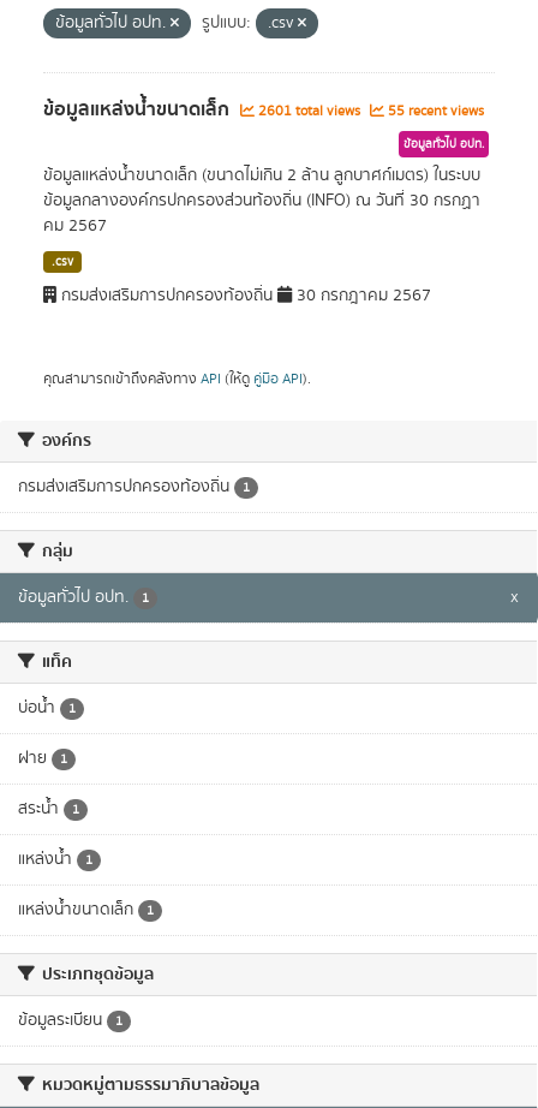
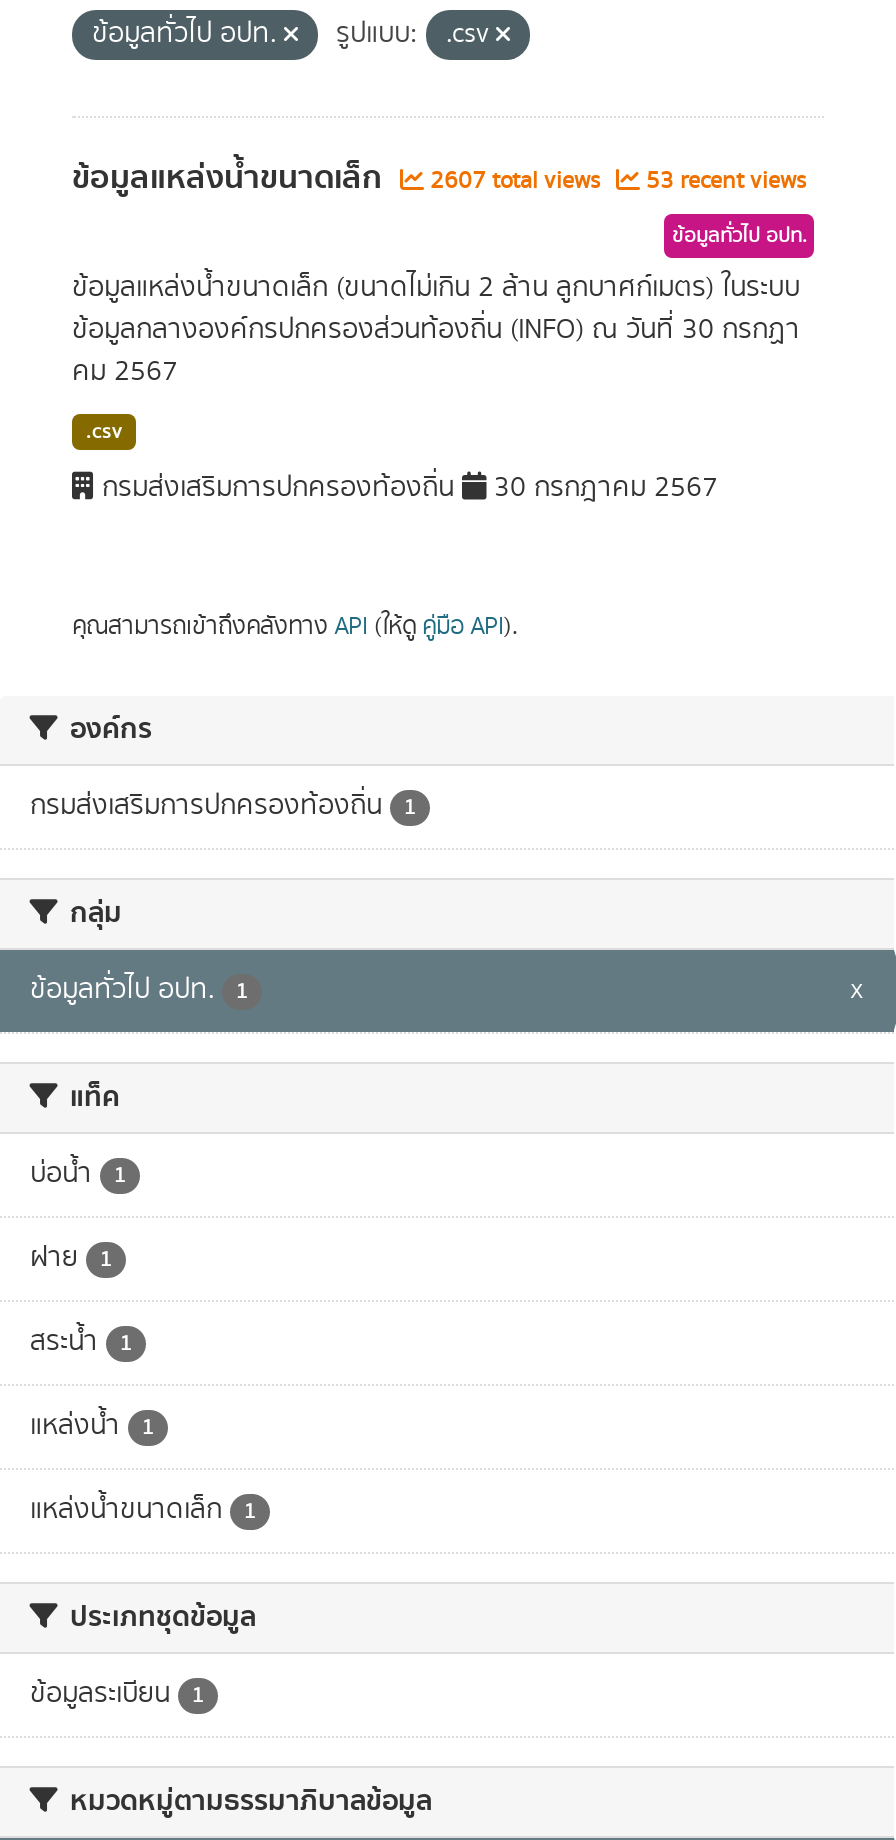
- 2601 total views
+ 2607 total views

- 55 recent views
+ 53 recent views
